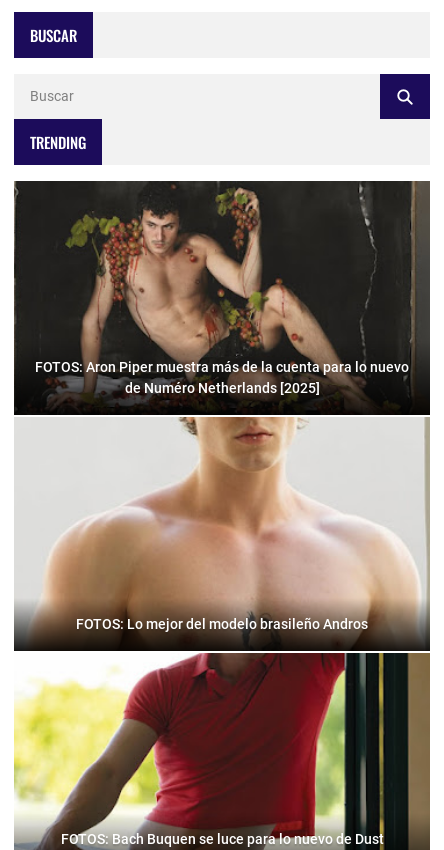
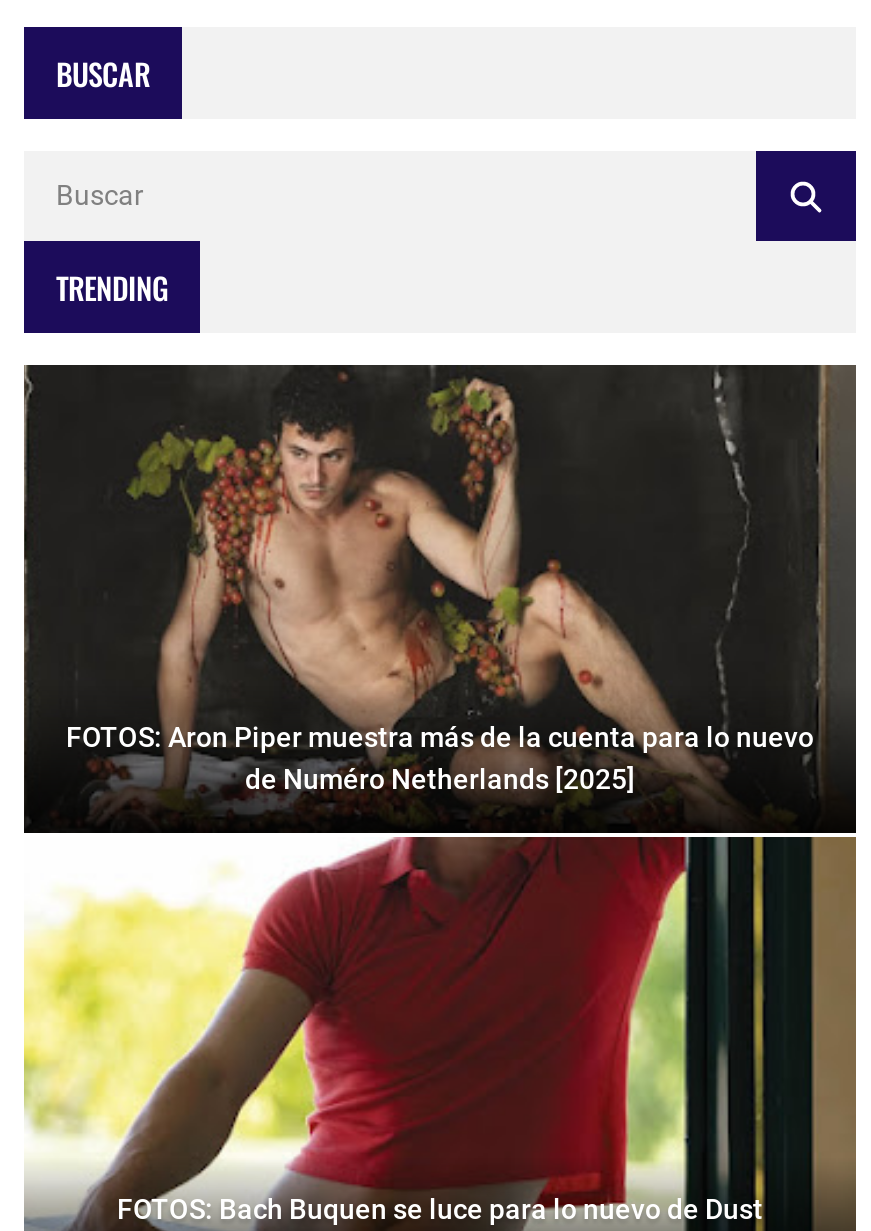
- [image]
- FOTOS: Lo mejor del modelo brasileño Andros
